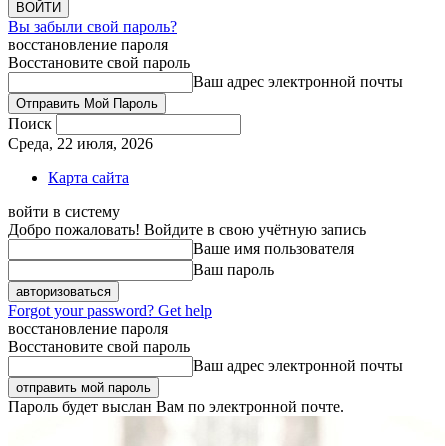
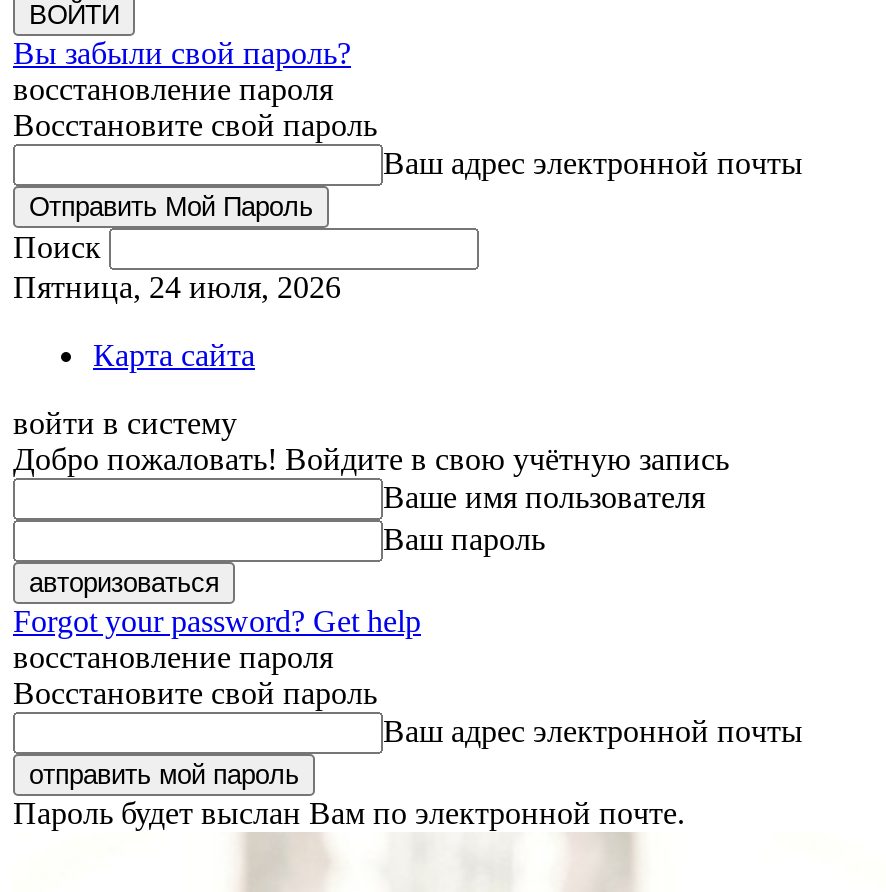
- Среда, 22 июля, 2026
+ Пятница, 24 июля, 2026
